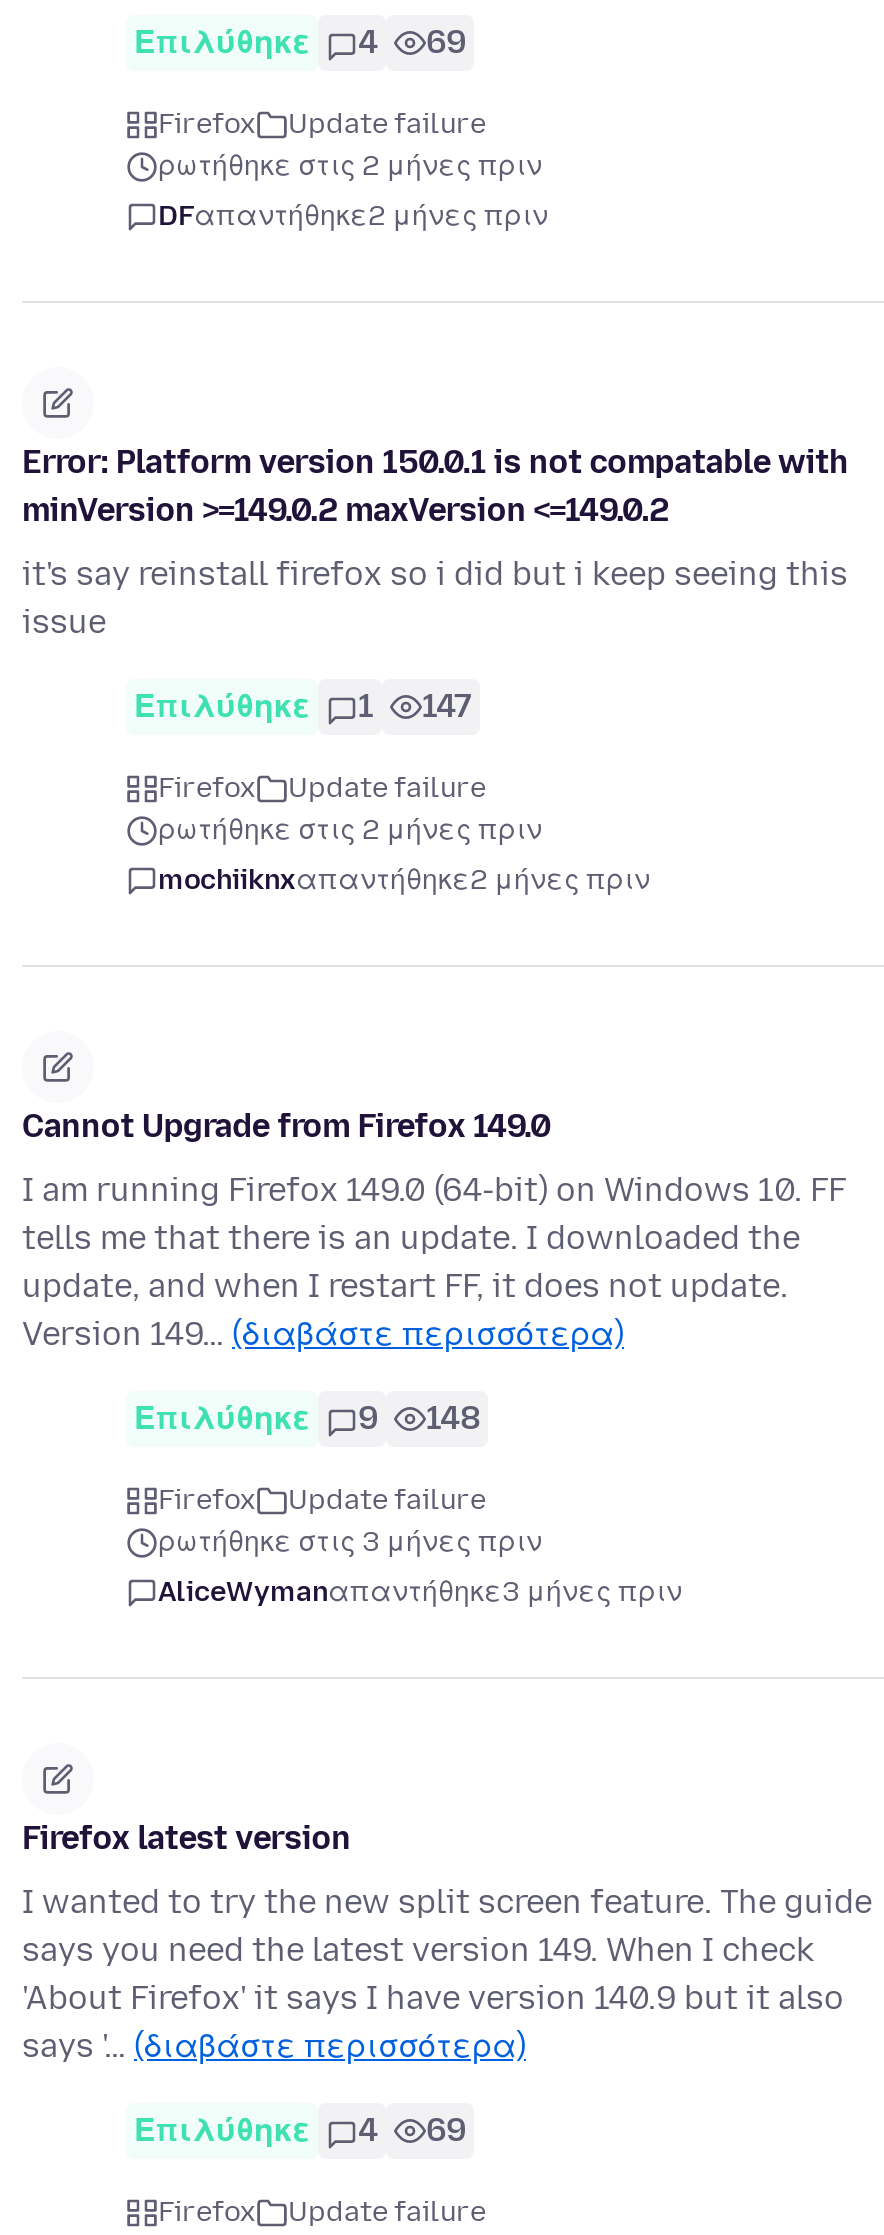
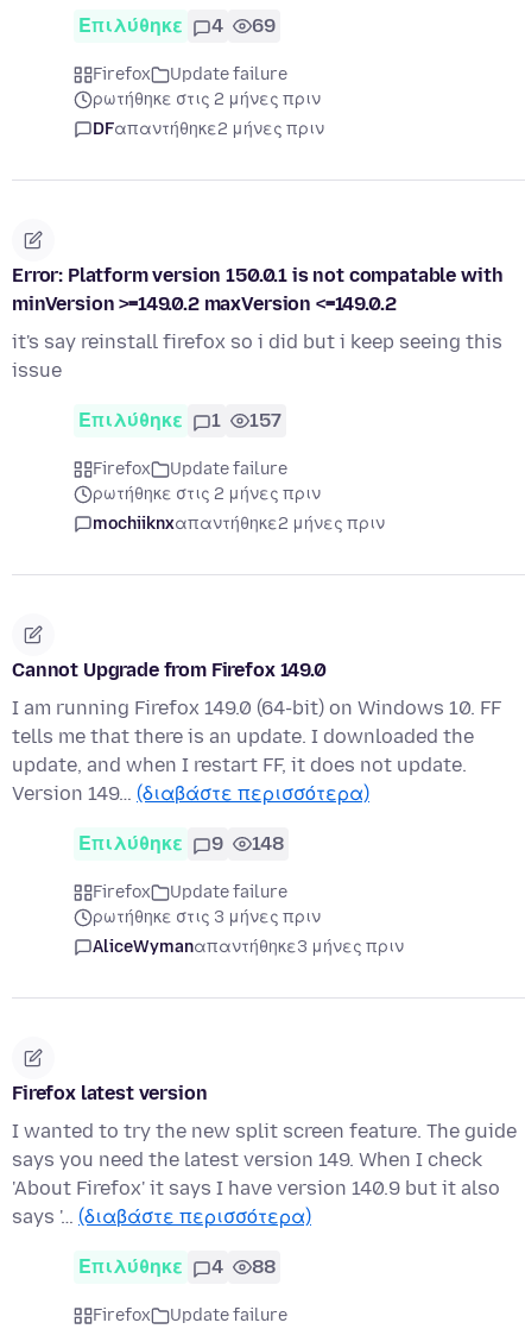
- Επιλύθηκε 1 147
+ Επιλύθηκε 1 157

- Επιλύθηκε 4 69
+ Επιλύθηκε 4 88
